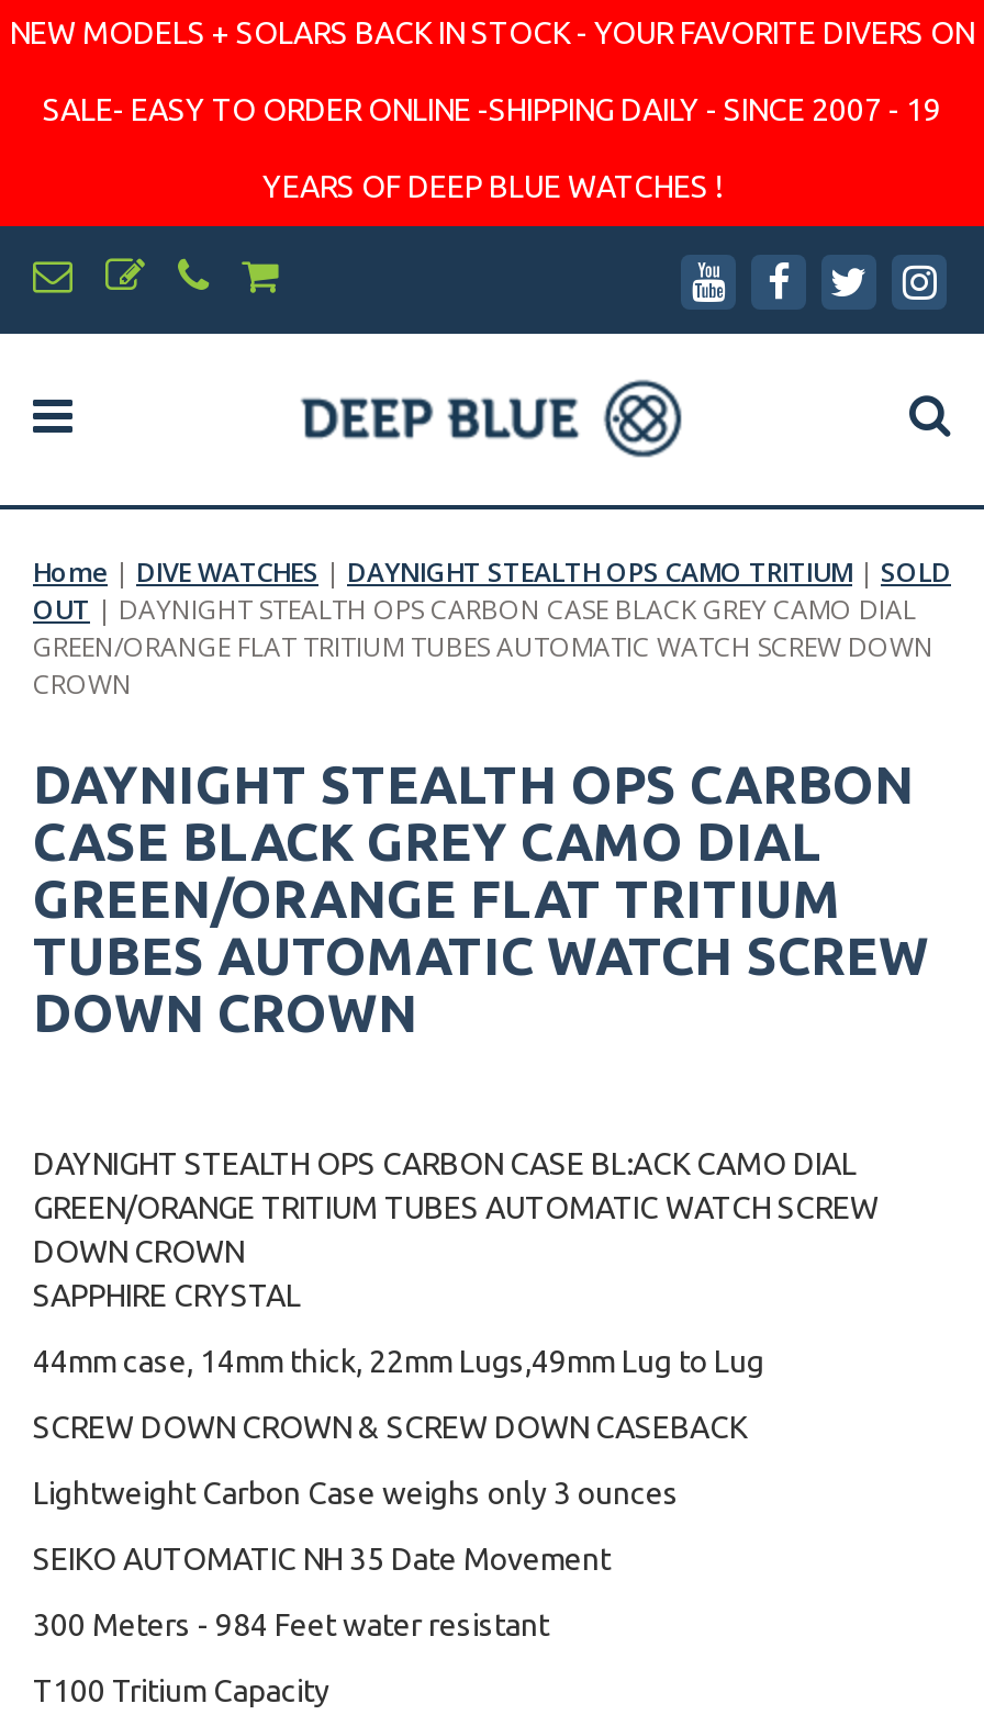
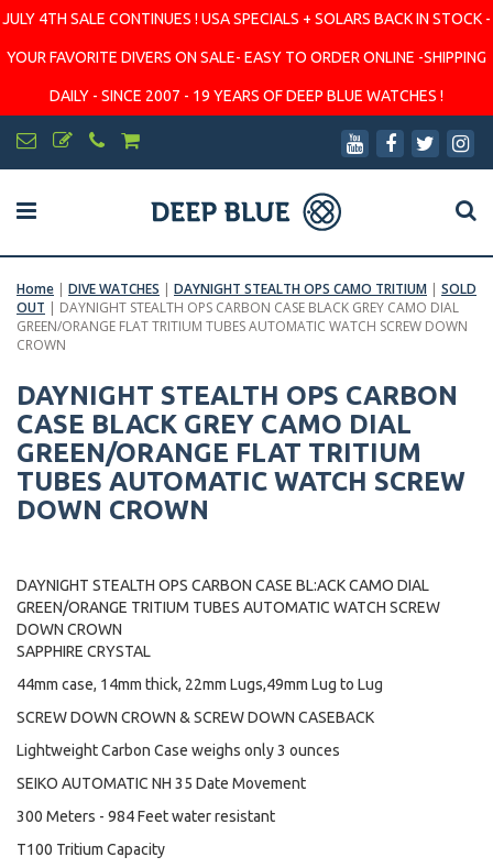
- NEW MODELS + SOLARS BACK IN STOCK - YOUR FAVORITE DIVERS ON
+ JULY 4TH SALE CONTINUES ! USA SPECIALS + SOLARS BACK IN STOCK -

- SALE- EASY TO ORDER ONLINE -SHIPPING DAILY - SINCE 2007 - 19
+ YOUR FAVORITE DIVERS ON SALE- EASY TO ORDER ONLINE -SHIPPING

- YEARS OF DEEP BLUE WATCHES !
+ DAILY - SINCE 2007 - 19 YEARS OF DEEP BLUE WATCHES !
